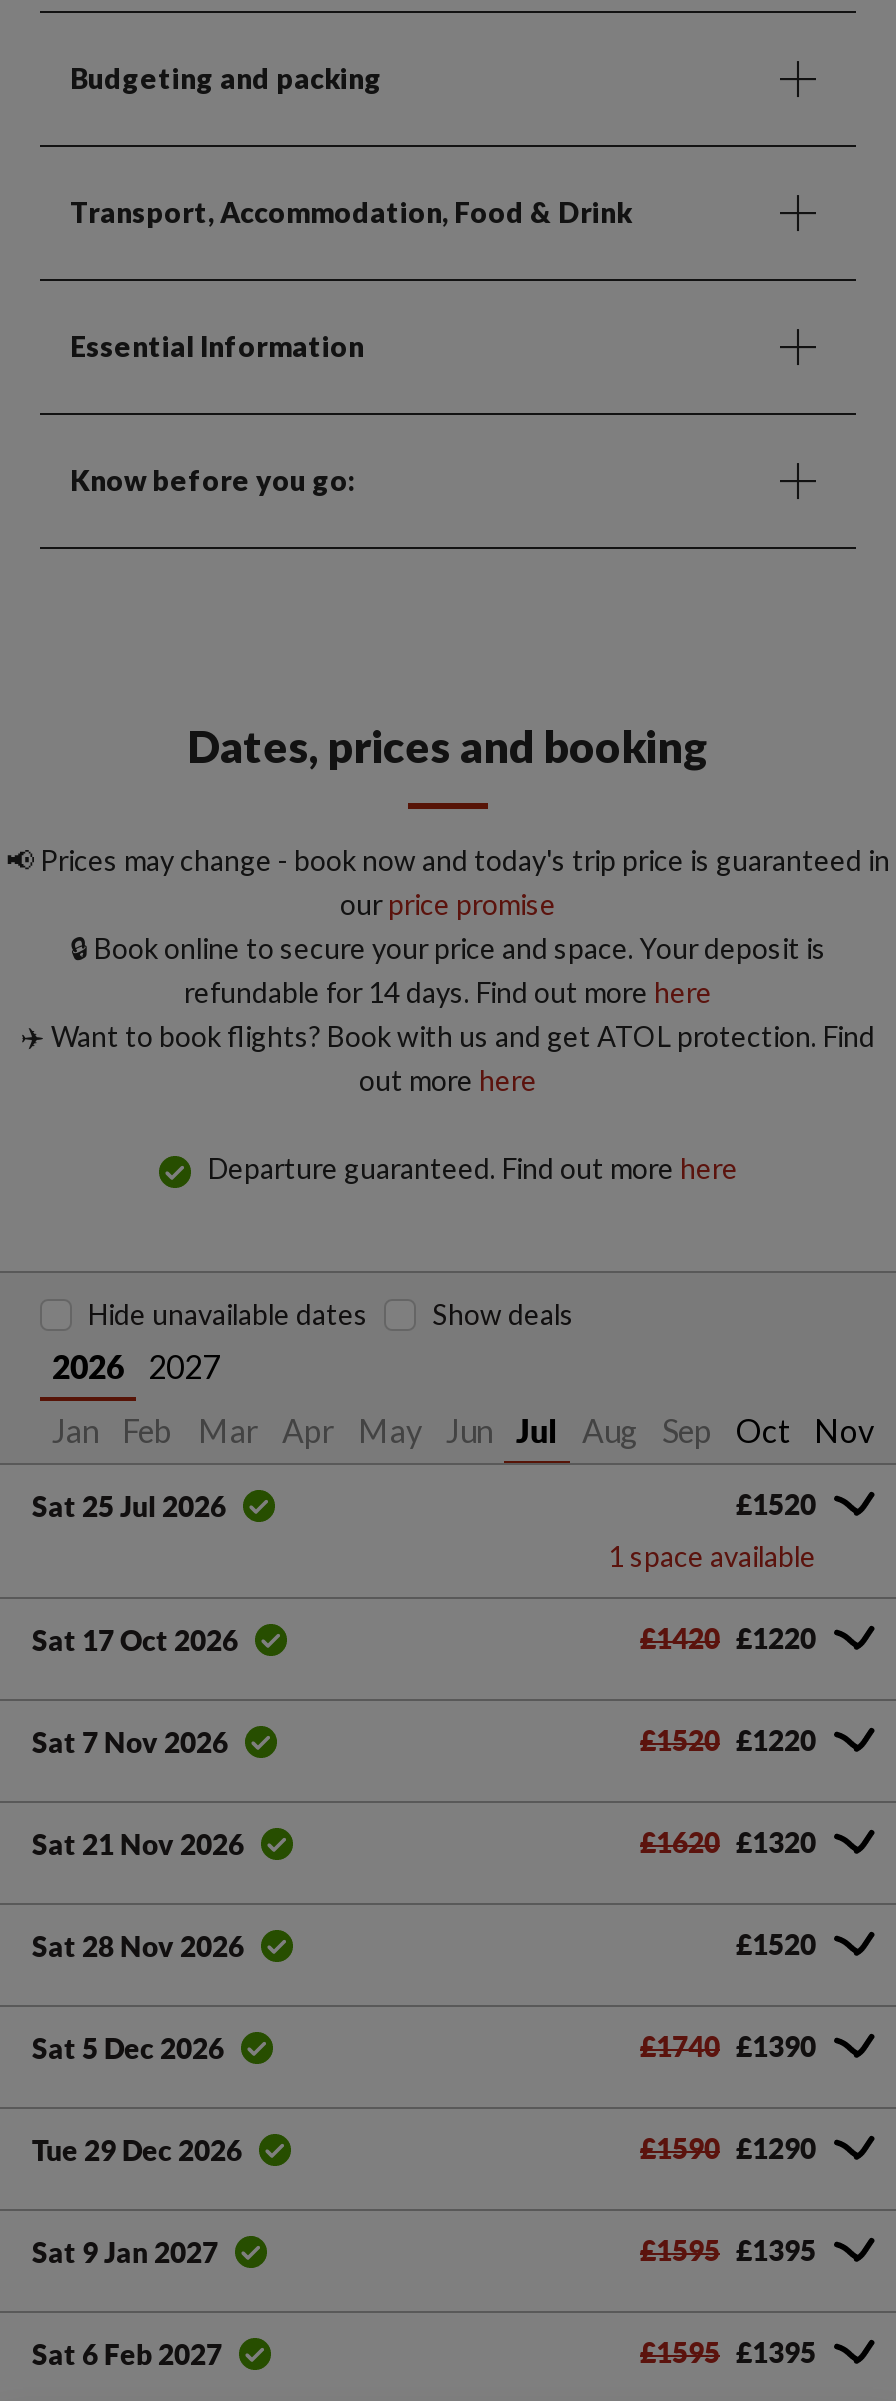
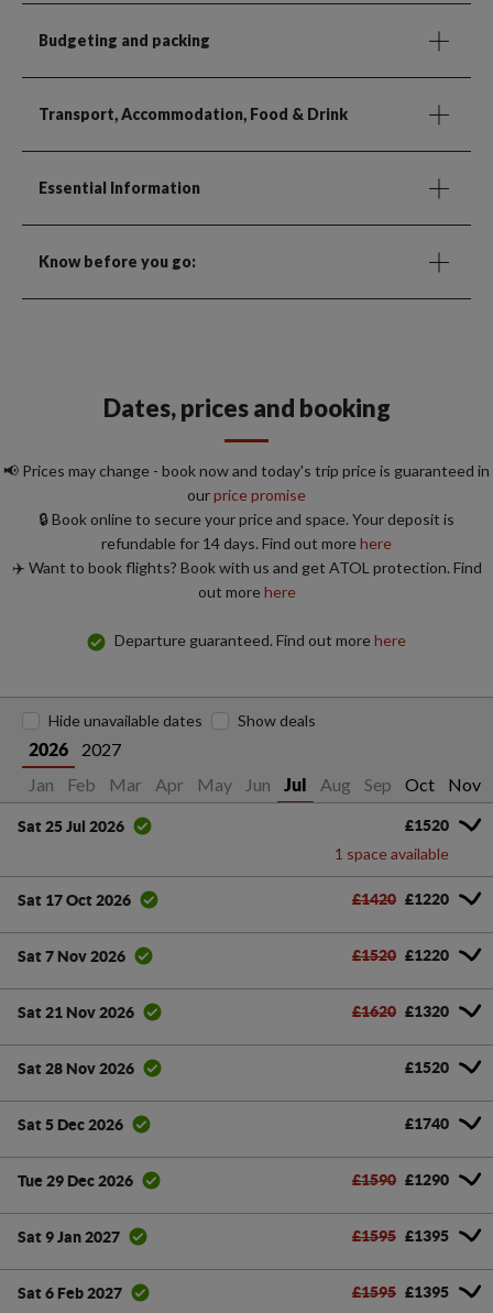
- £1740 £1390
+ £1740
